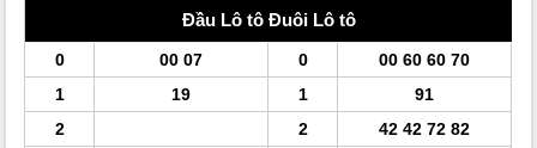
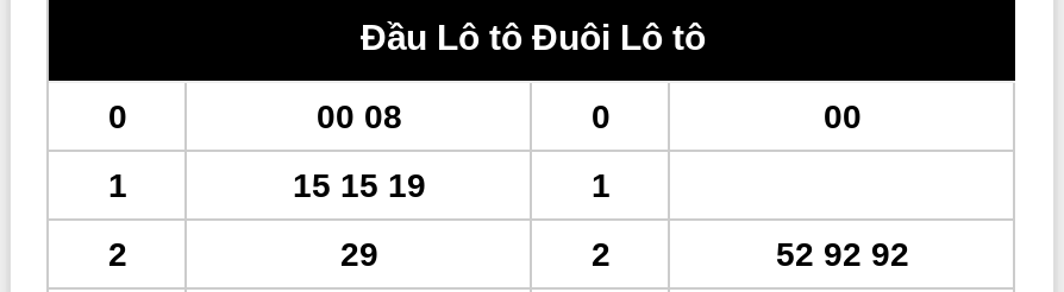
- 00 07
+ 00 08

- 00 60 60 70
+ 00

- 19
+ 15 15 19

- 91

- 42 42 72 82
+ 52 92 92

+ 29
